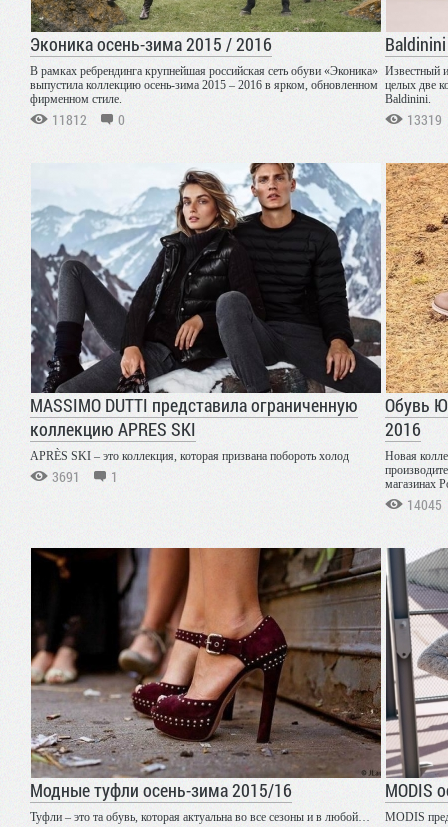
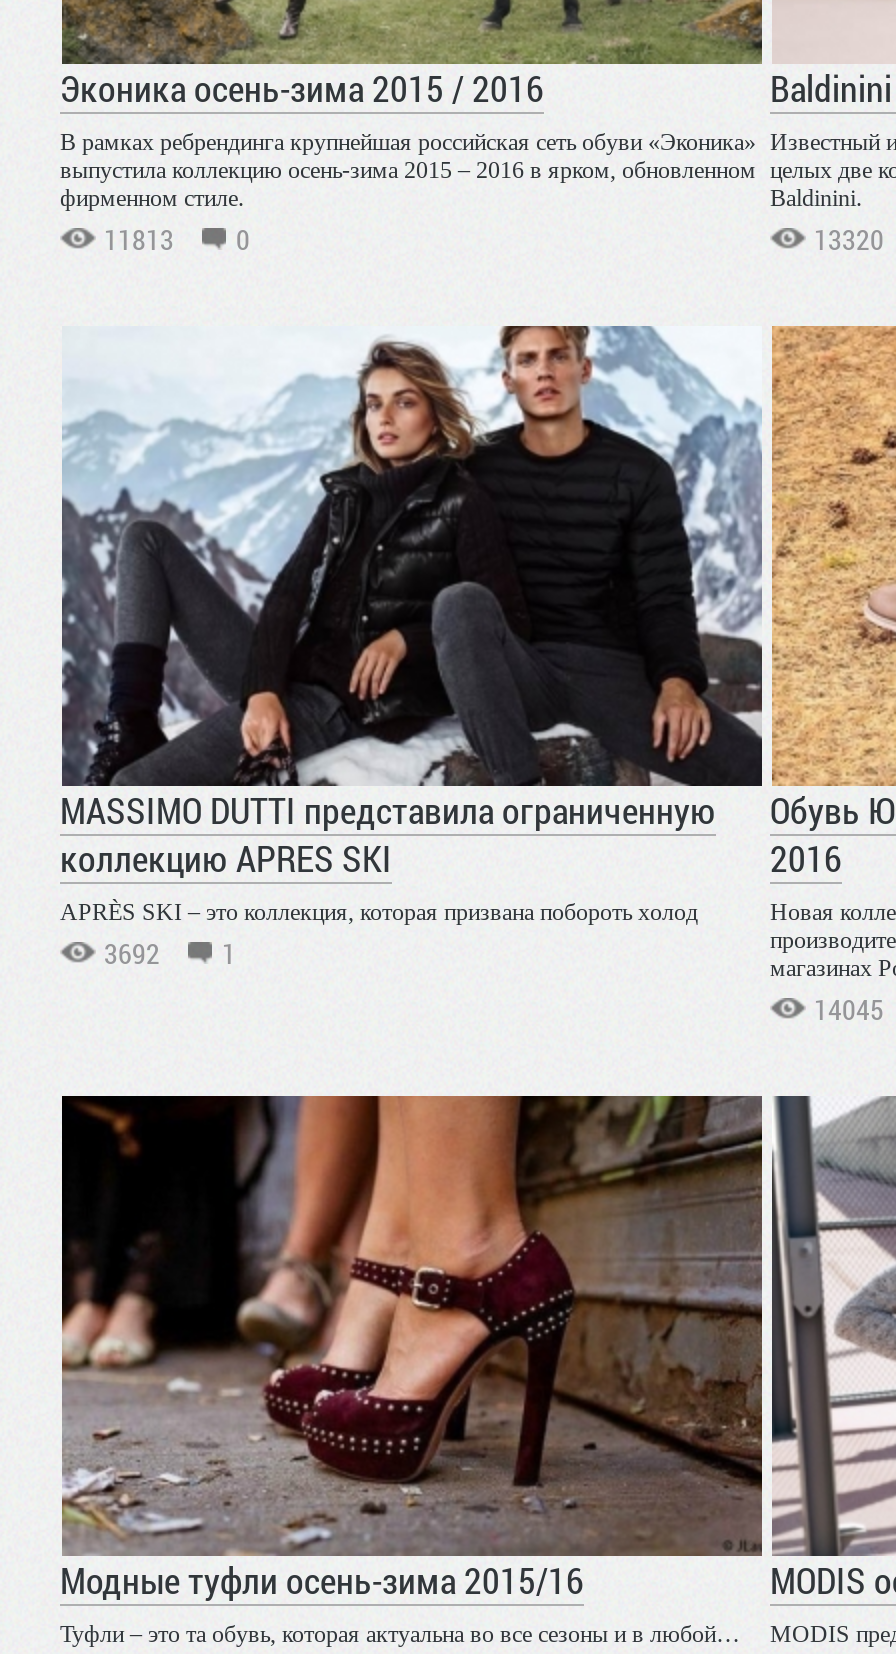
- 11812 0
+ 11813 0

- 13319
+ 13320

- 3691 1
+ 3692 1
